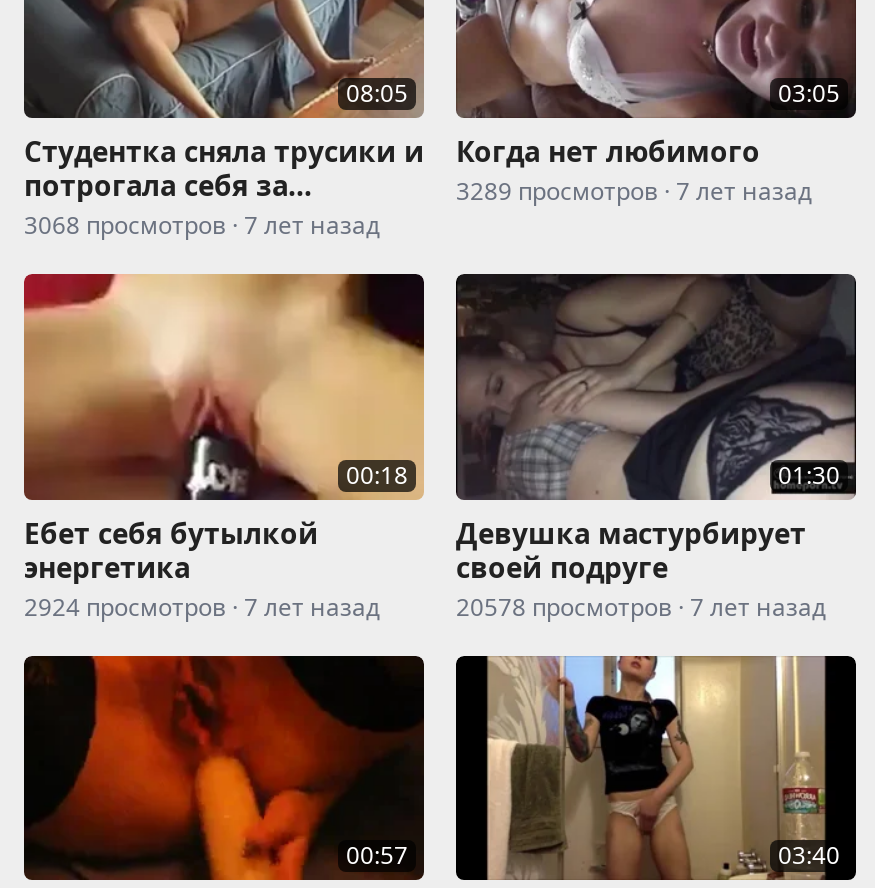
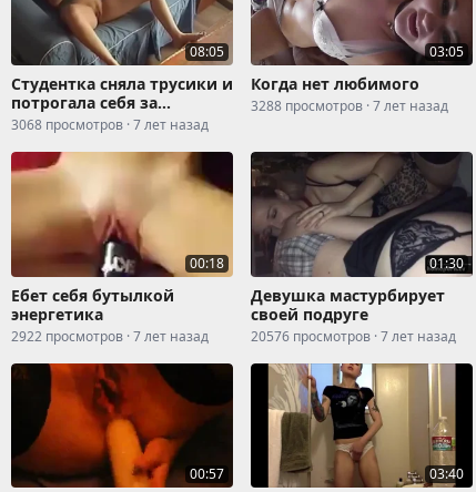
- 3289 просмотров · 7 лет назад
+ 3288 просмотров · 7 лет назад

- 2924 просмотров · 7 лет назад
+ 2922 просмотров · 7 лет назад

- 20578 просмотров · 7 лет назад
+ 20576 просмотров · 7 лет назад
